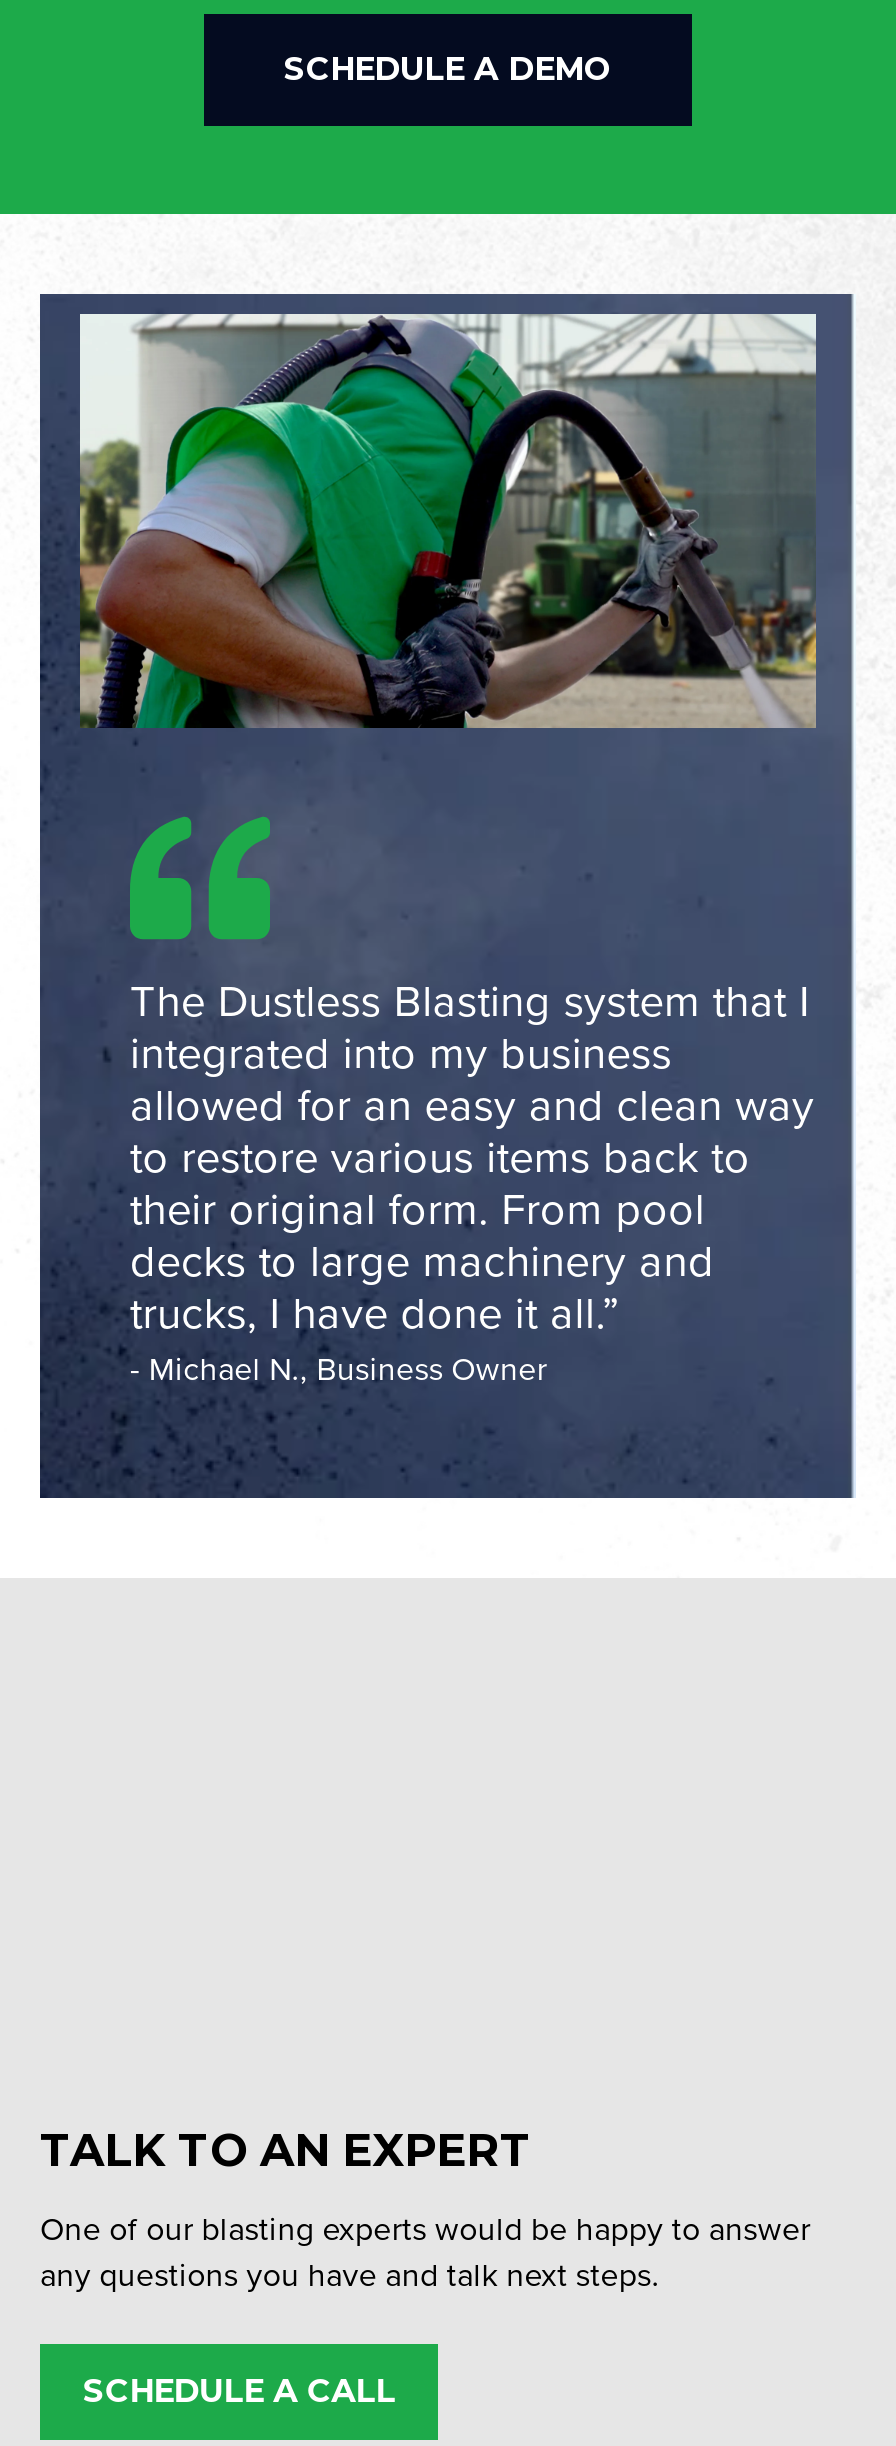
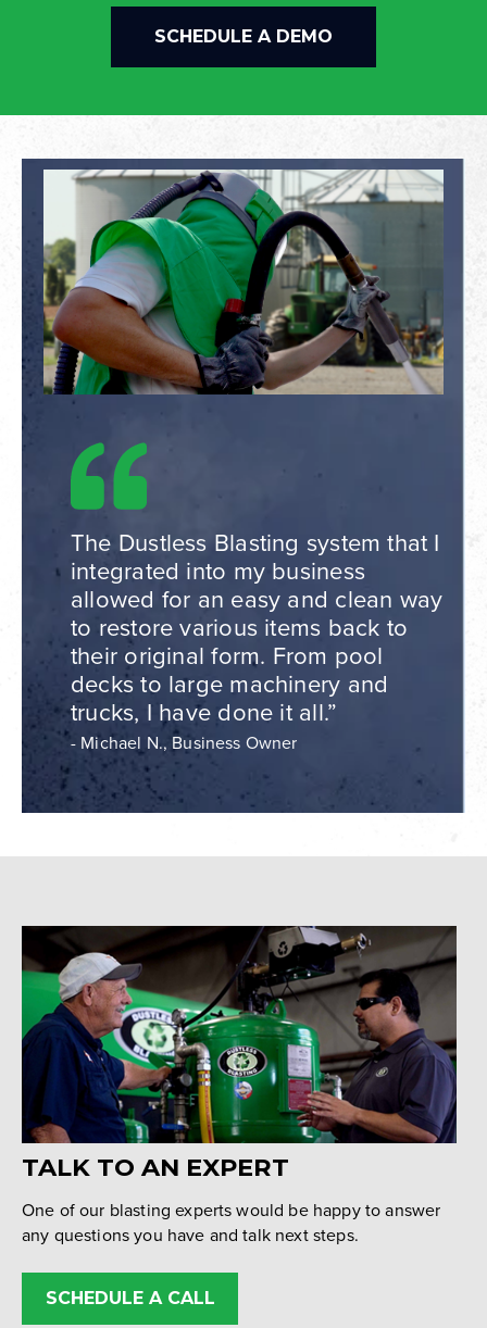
+ [image]
